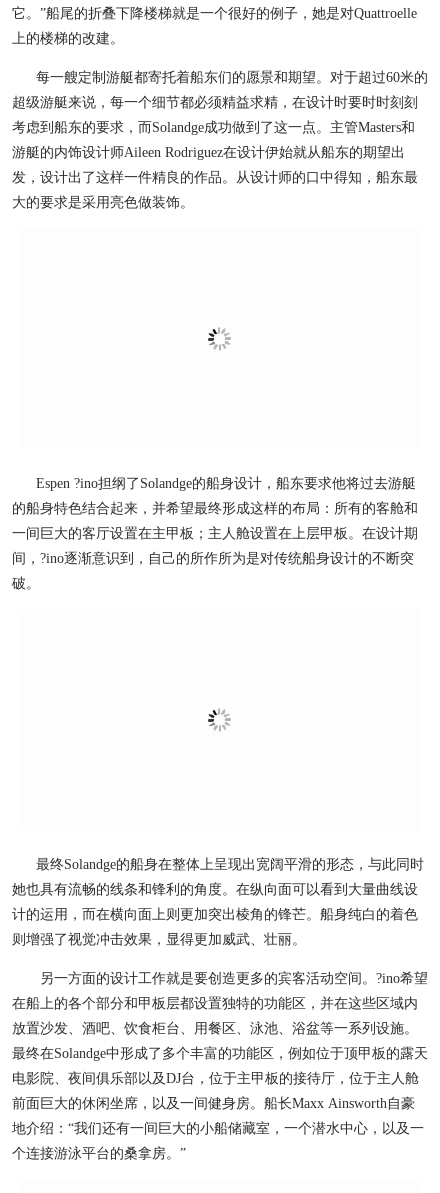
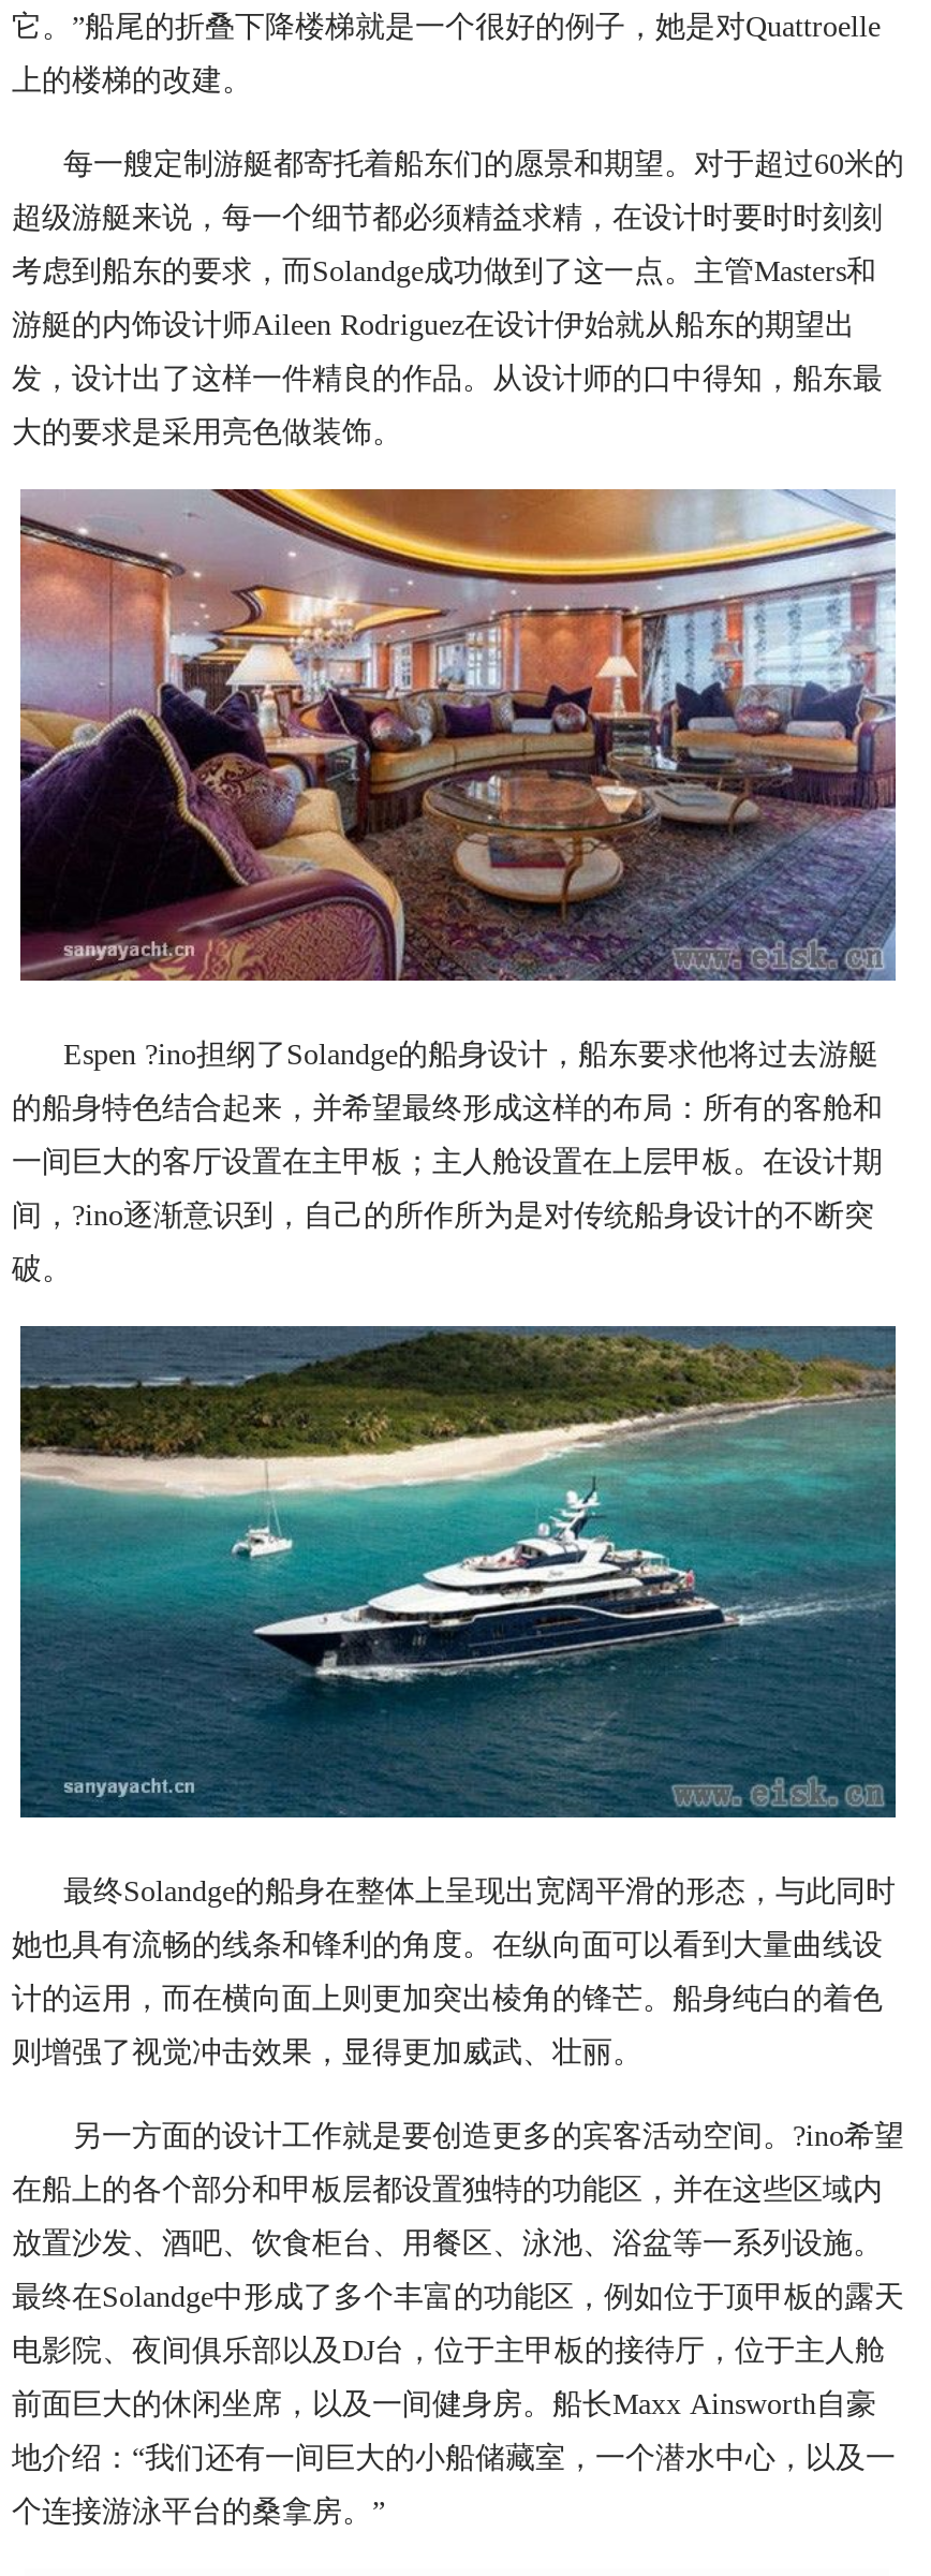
+ [image]

+ [image]
